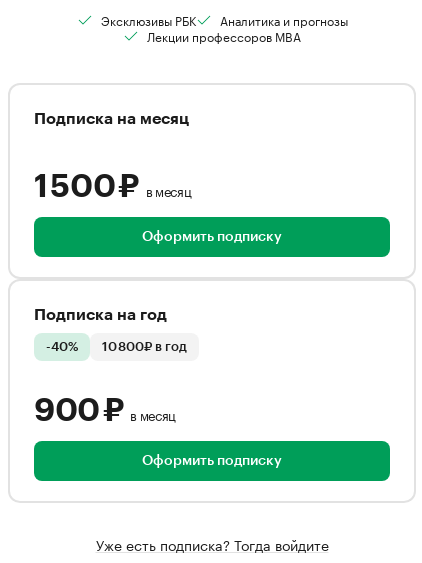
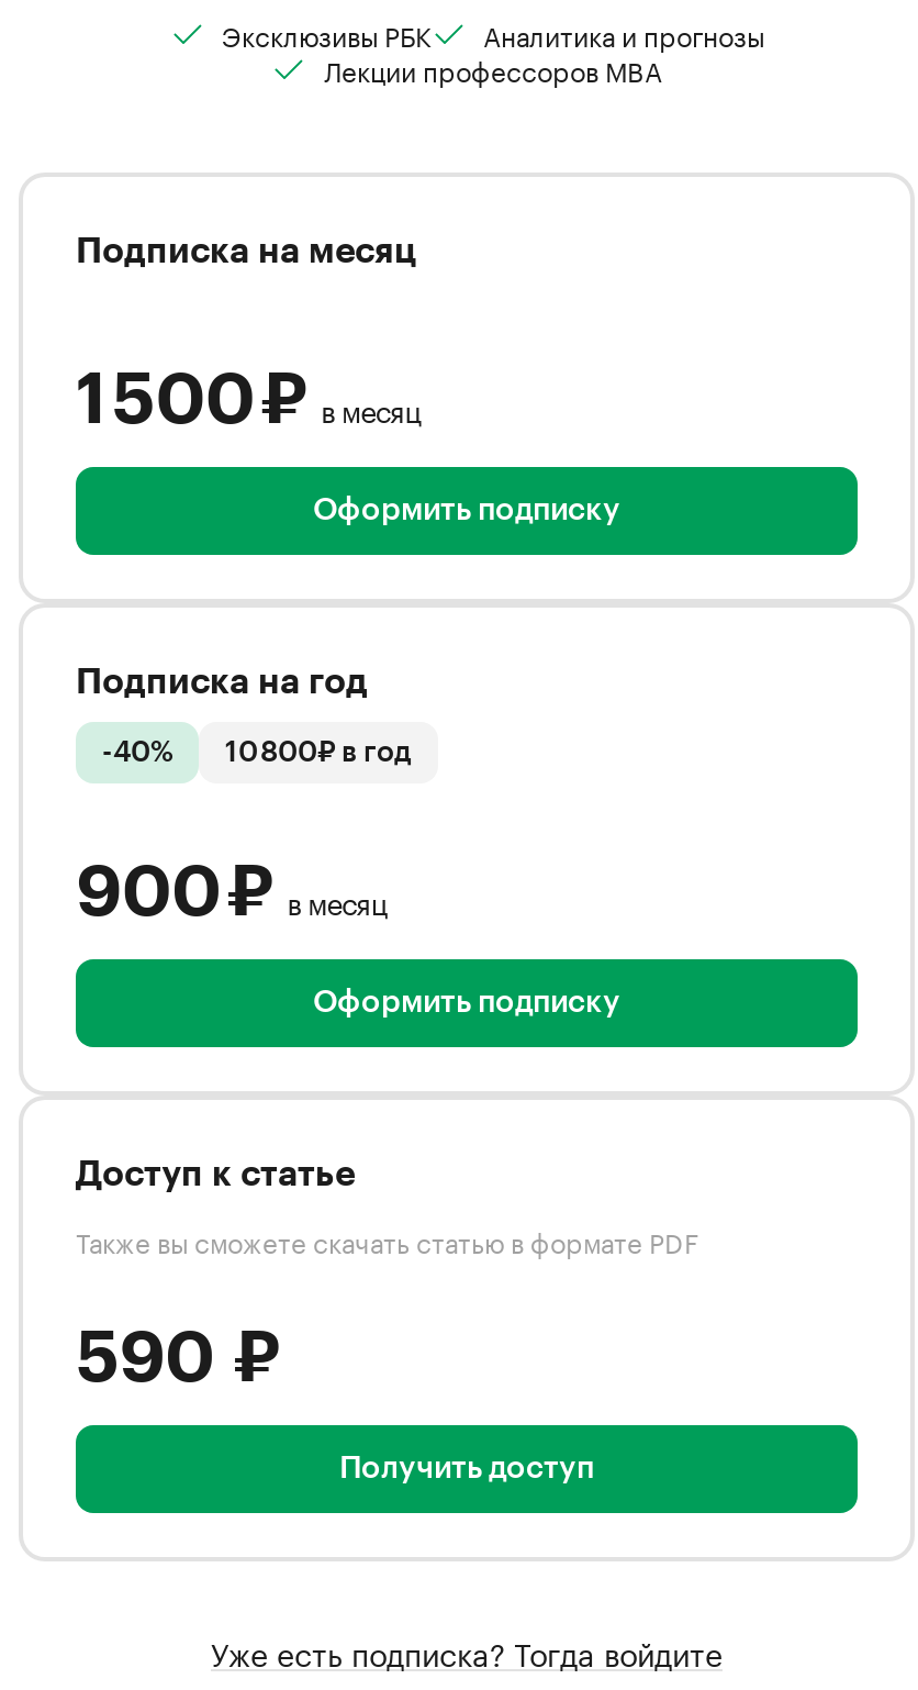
+ Доступ к статье
+ Также вы сможете скачать статью в формате PDF
+ 590 ₽
+ Получить доступ
